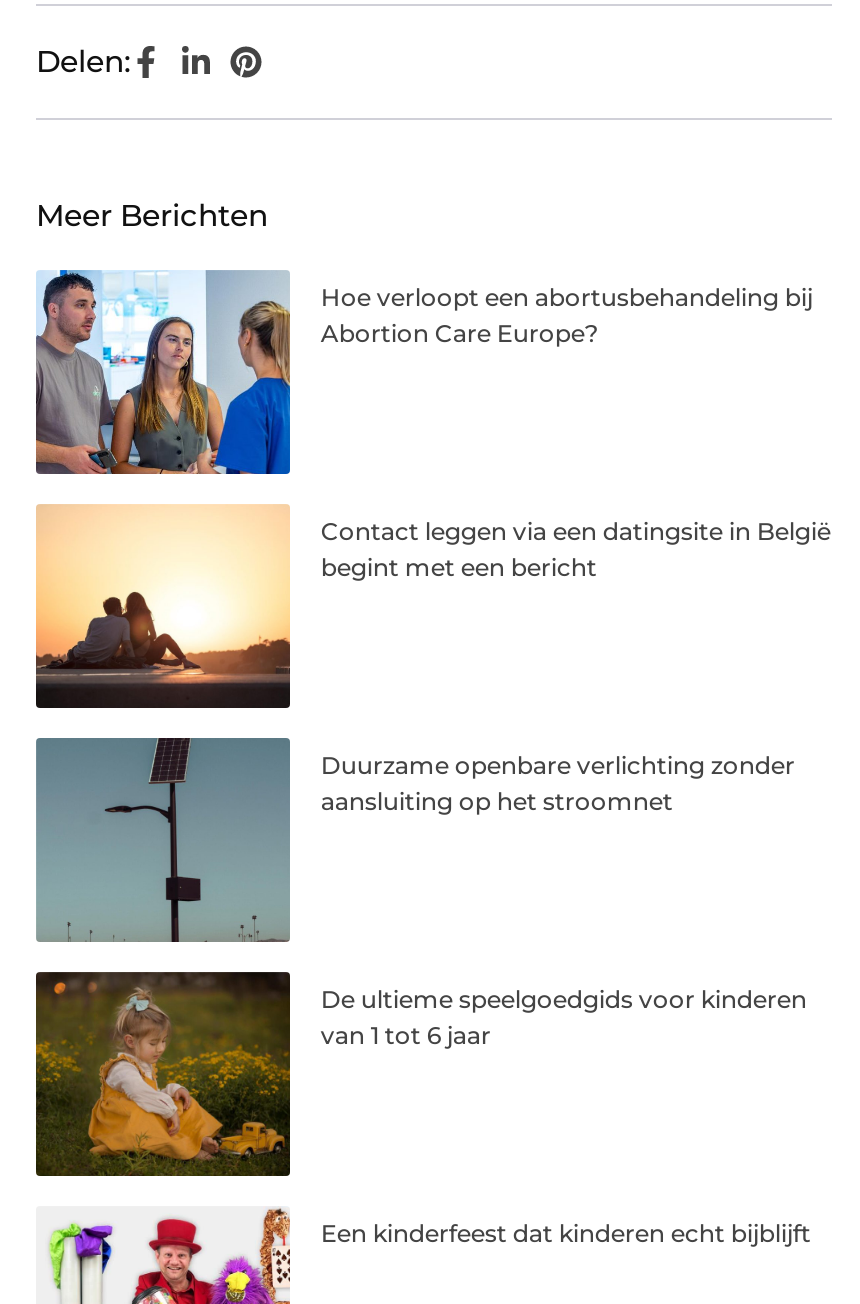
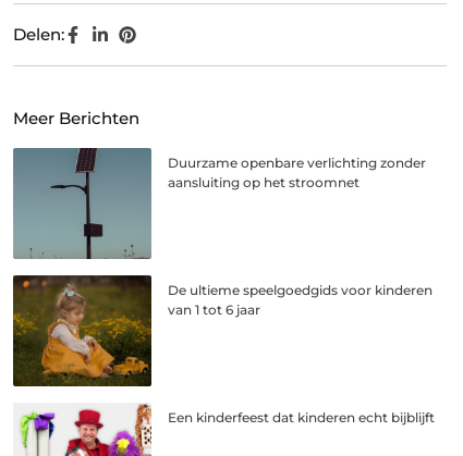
- [image]
- Hoe verloopt een abortusbehandeling bij
- Abortion Care Europe?

- [image]
- Contact leggen via een datingsite in België
- begint met een bericht
